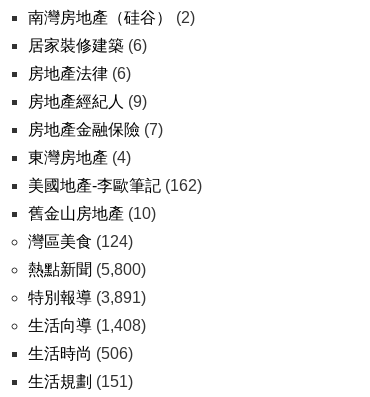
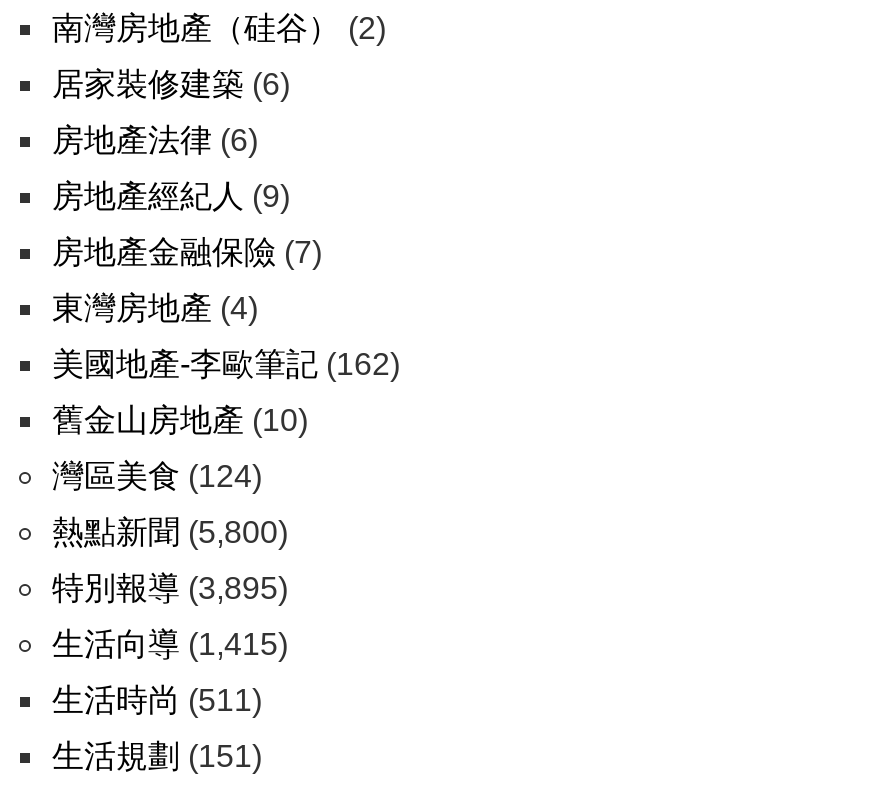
- 特別報導(3,891)
+ 特別報導(3,895)

- 生活向導(1,408)
+ 生活向導(1,415)

- 生活時尚(506)
+ 生活時尚(511)
